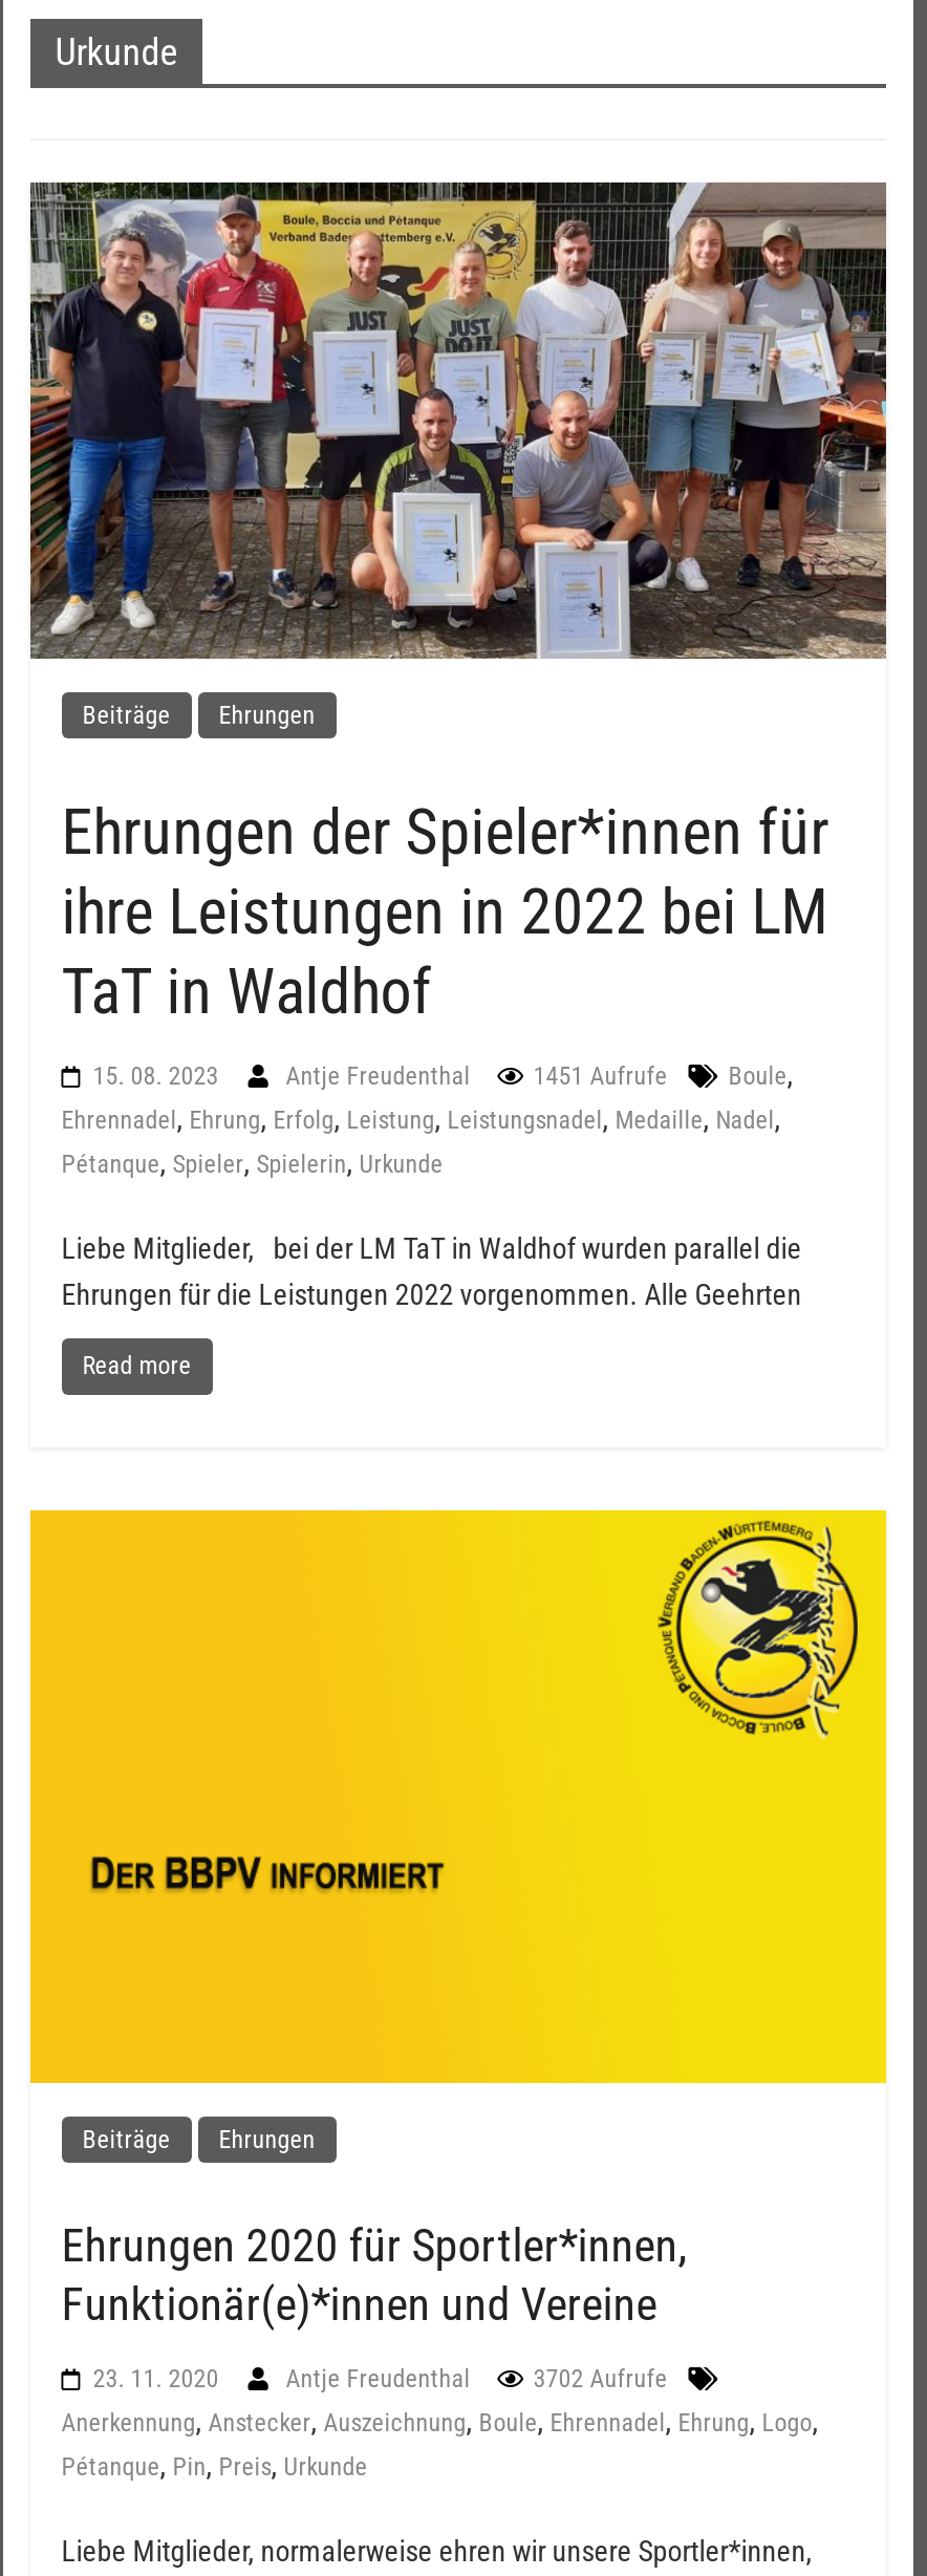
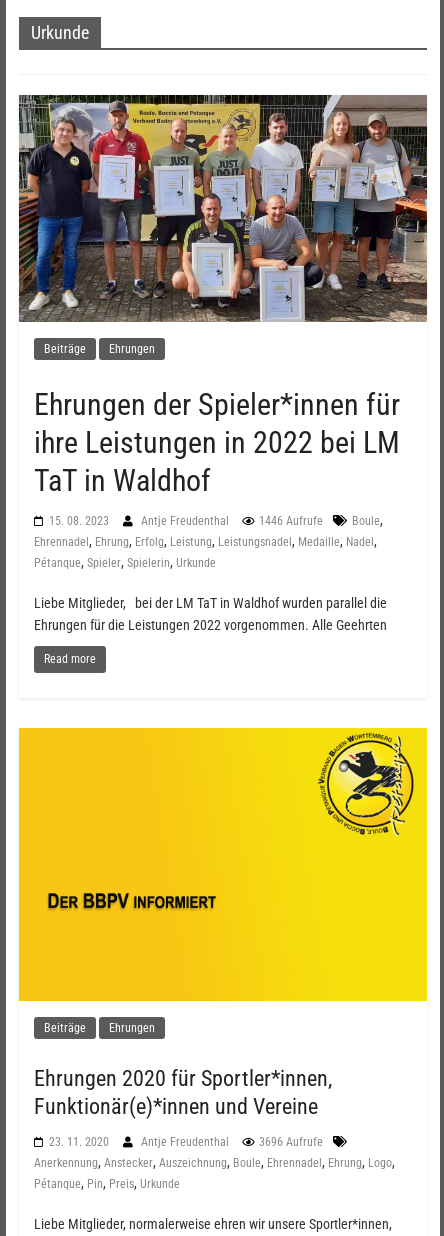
- Antje Freudenthal 1451 Aufrufe
+ Antje Freudenthal 1446 Aufrufe

- Antje Freudenthal 3702 Aufrufe
+ Antje Freudenthal 3696 Aufrufe
